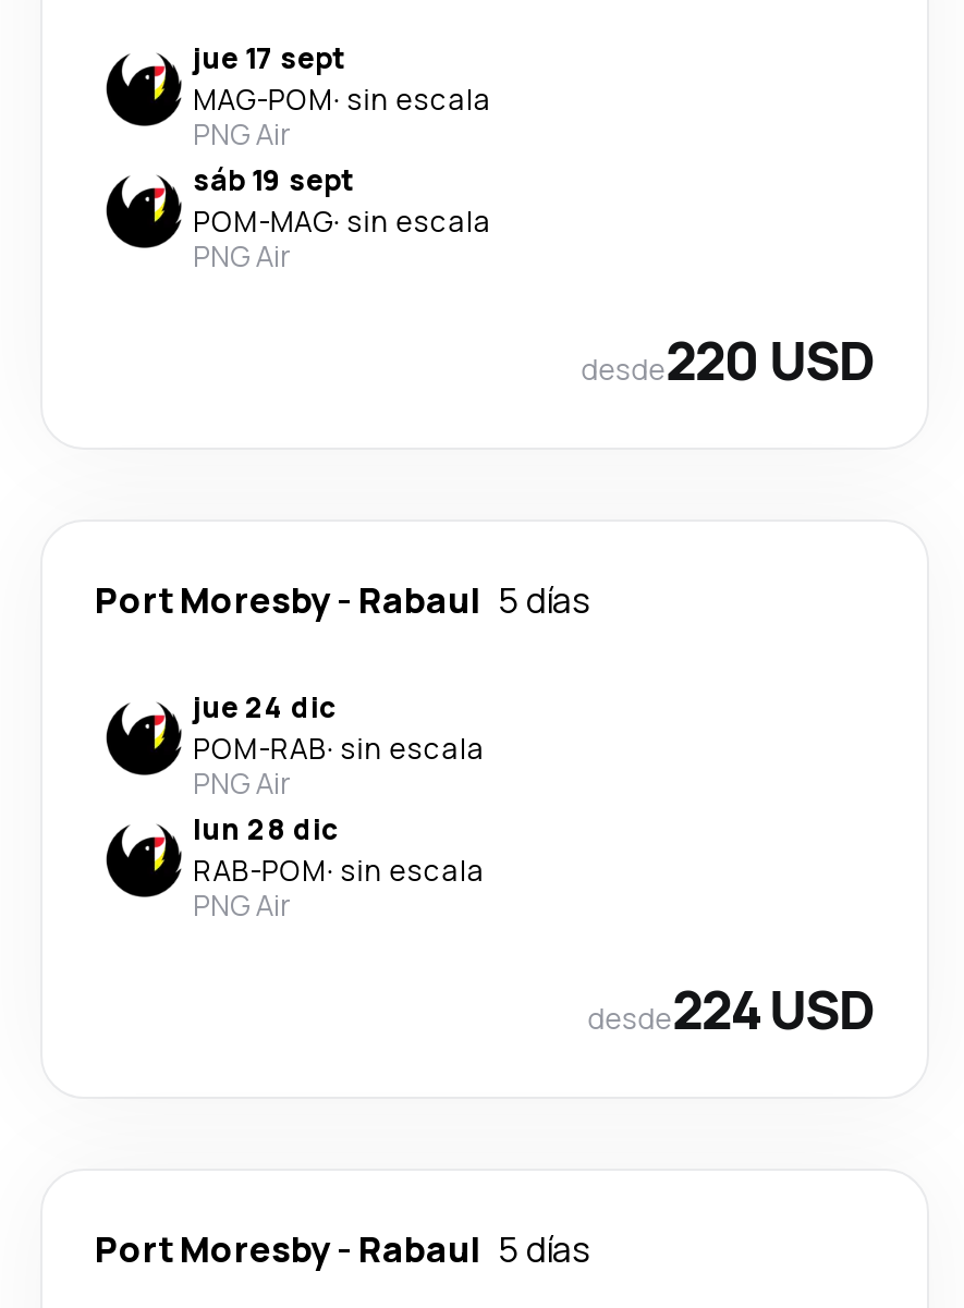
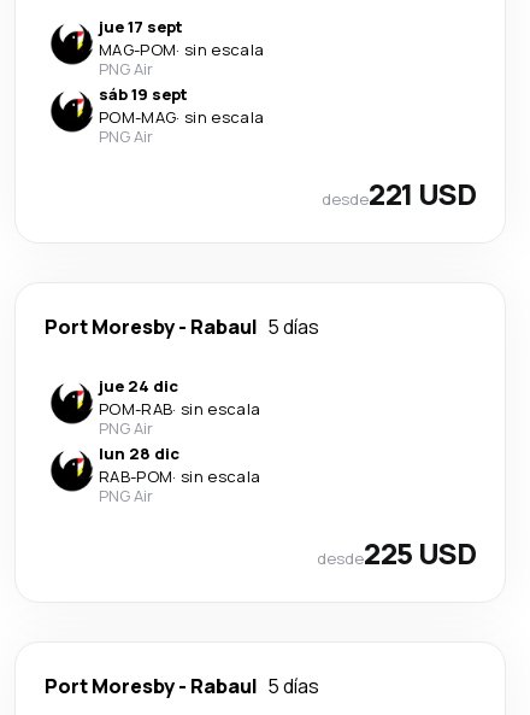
- desde220 USD
+ desde221 USD

- desde224 USD
+ desde225 USD
